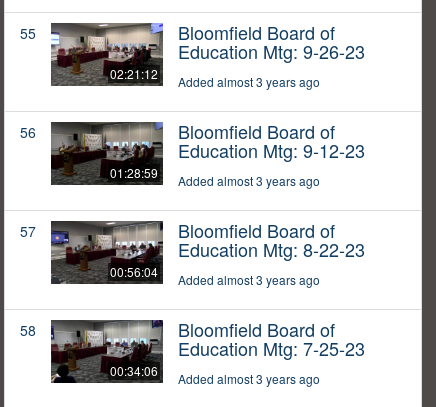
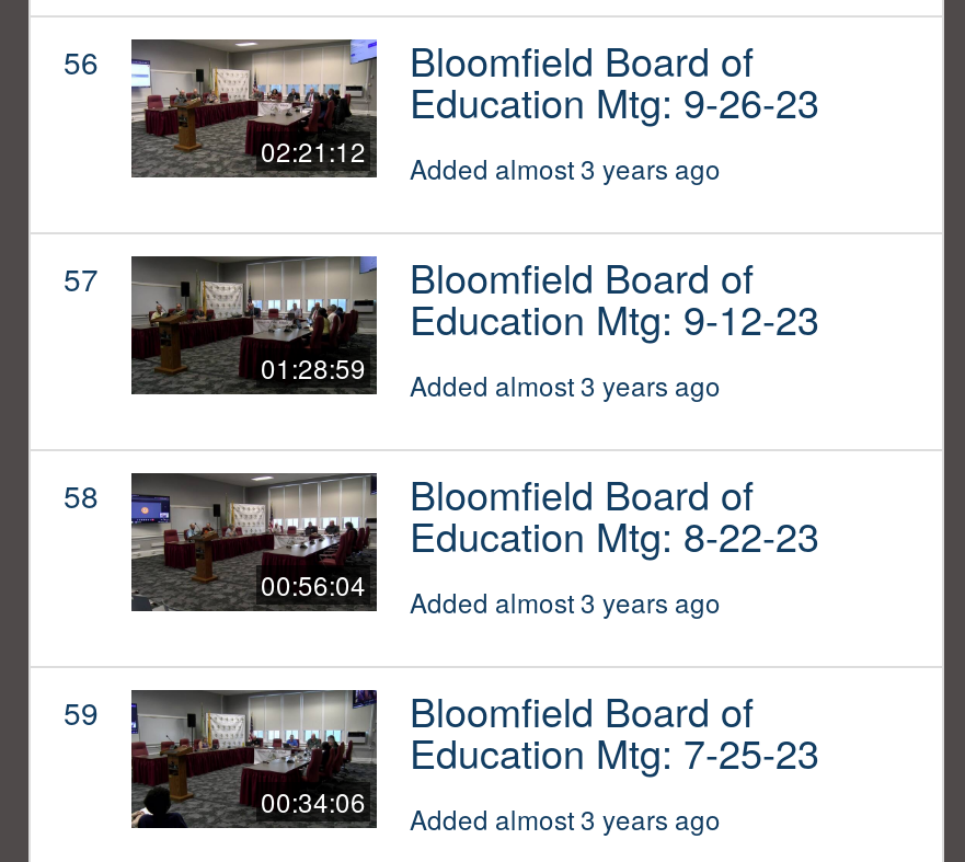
- 55
+ 56

- 56
+ 57

- 57
+ 58

- 58
+ 59
